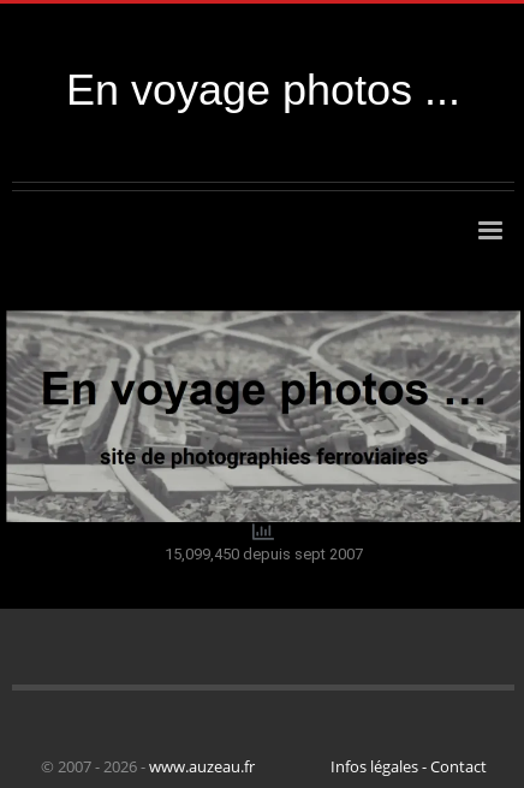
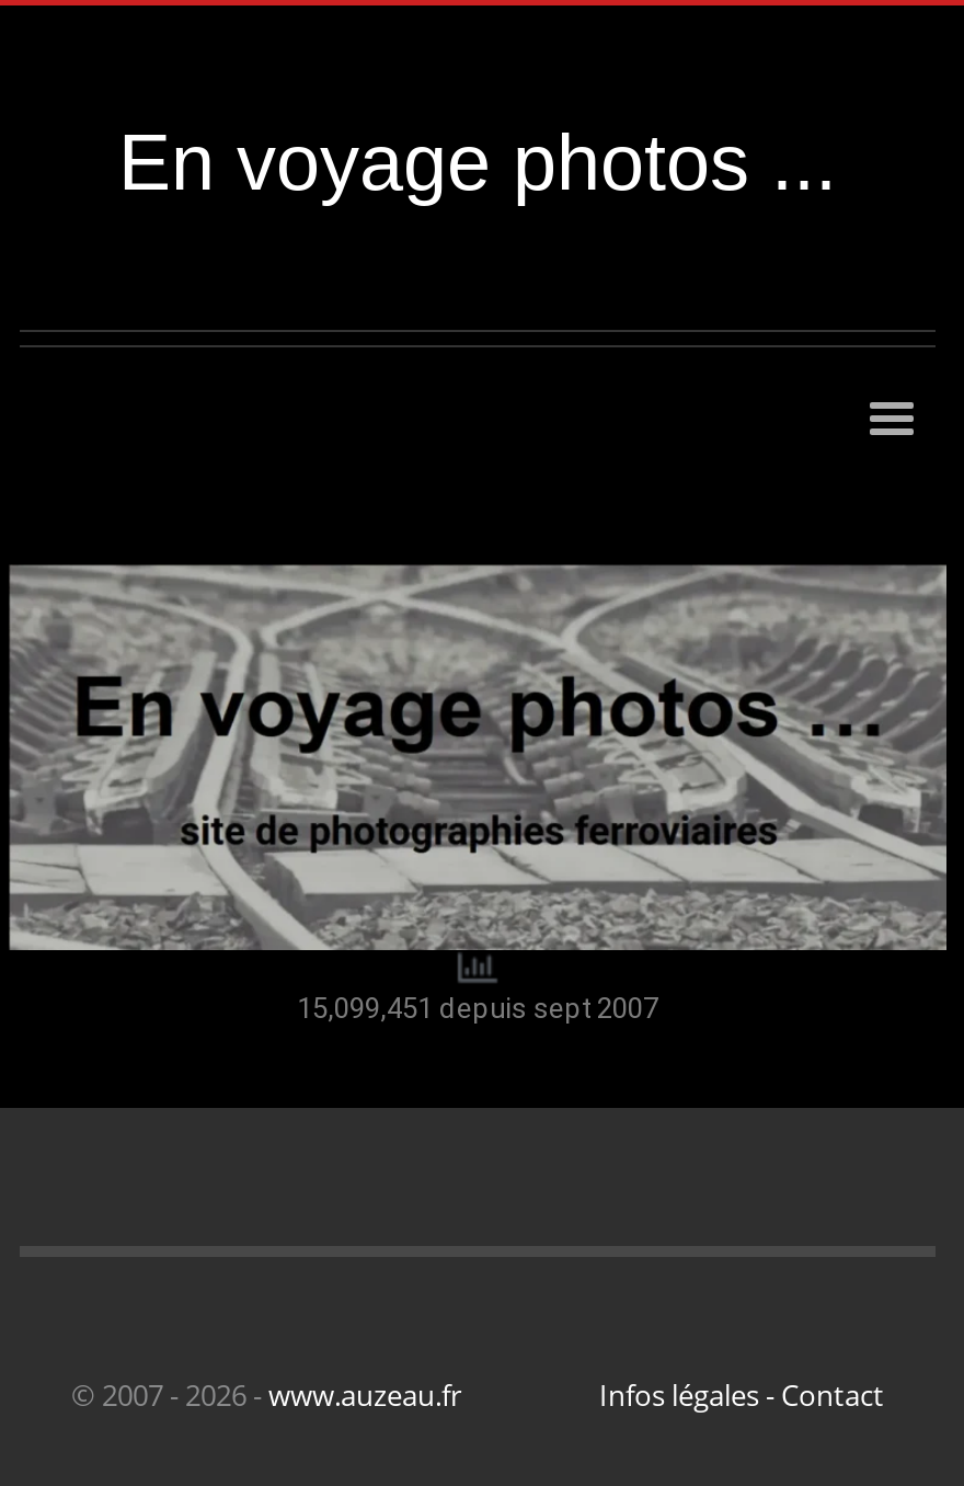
- 15,099,450 depuis sept 2007
+ 15,099,451 depuis sept 2007
